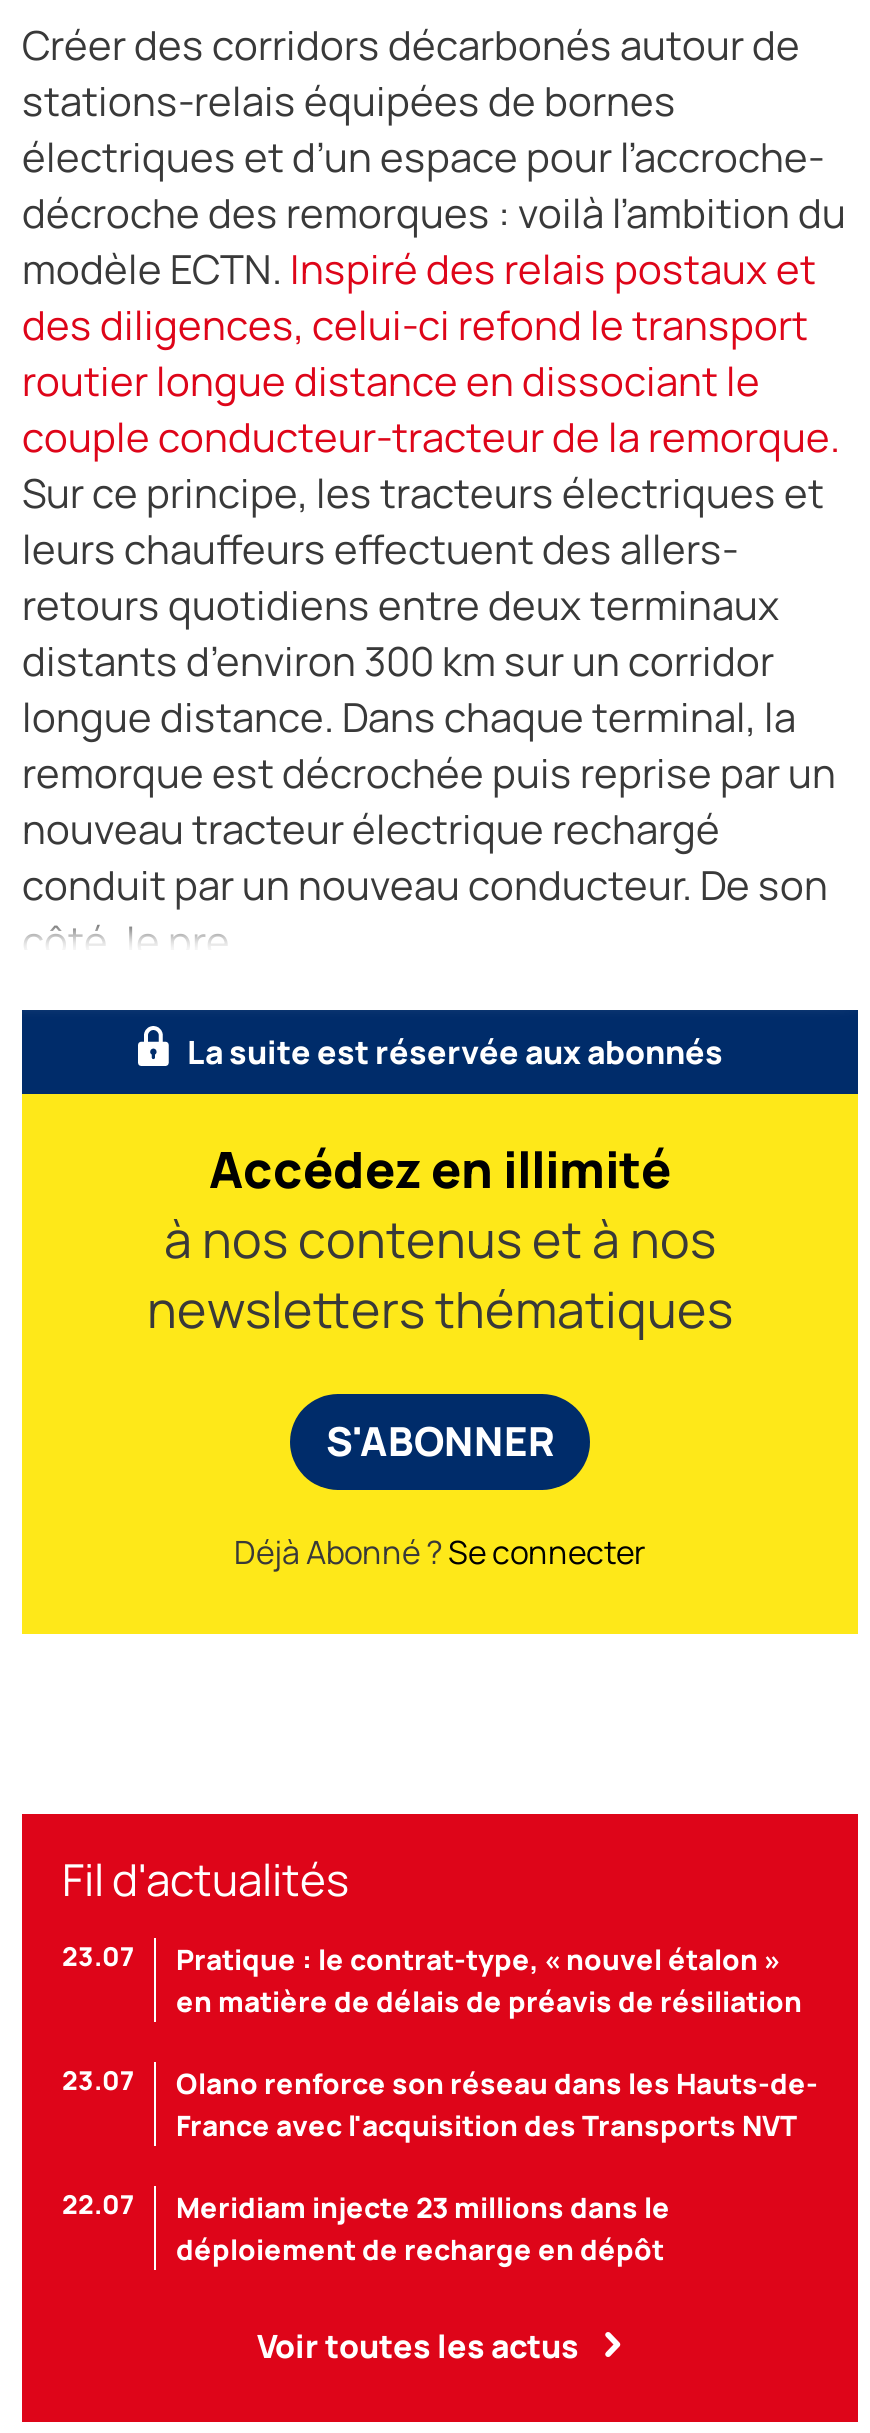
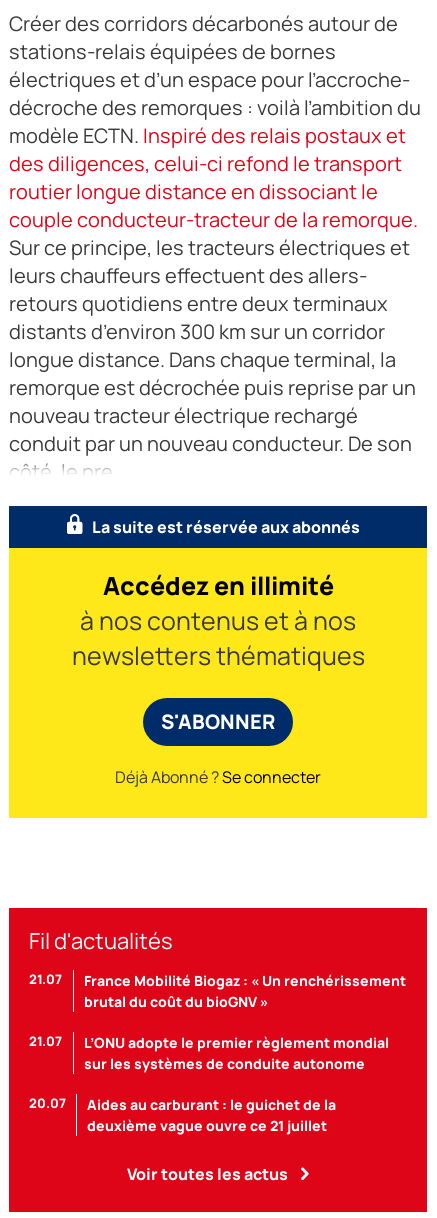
- 23.07
- Pratique : le contrat-type, « nouvel étalon »
- en matière de délais de préavis de résiliation
+ 21.07
+ France Mobilité Biogaz : « Un renchérissement
+ brutal du coût du bioGNV »

- 23.07
- Olano renforce son réseau dans les Hauts-de-
- France avec l'acquisition des Transports NVT
+ 21.07
+ L’ONU adopte le premier règlement mondial
+ sur les systèmes de conduite autonome

- 22.07
- Meridiam injecte 23 millions dans le
- déploiement de recharge en dépôt
+ 20.07
+ Aides au carburant : le guichet de la
+ deuxième vague ouvre ce 21 juillet
